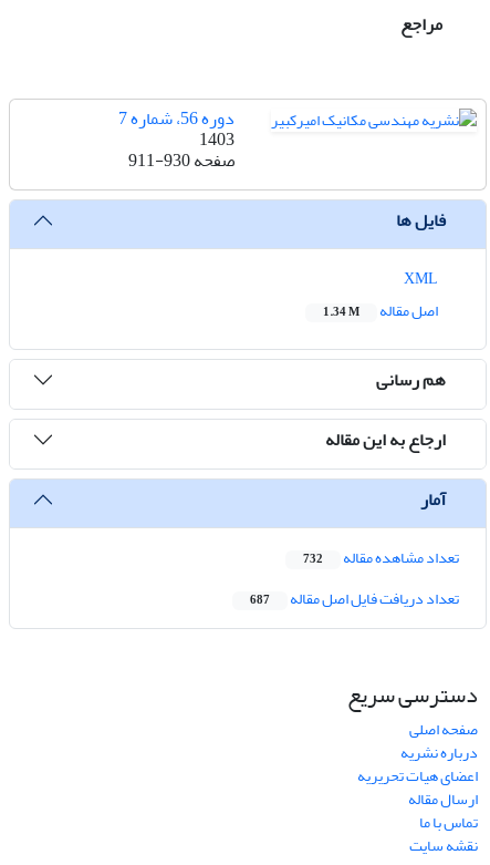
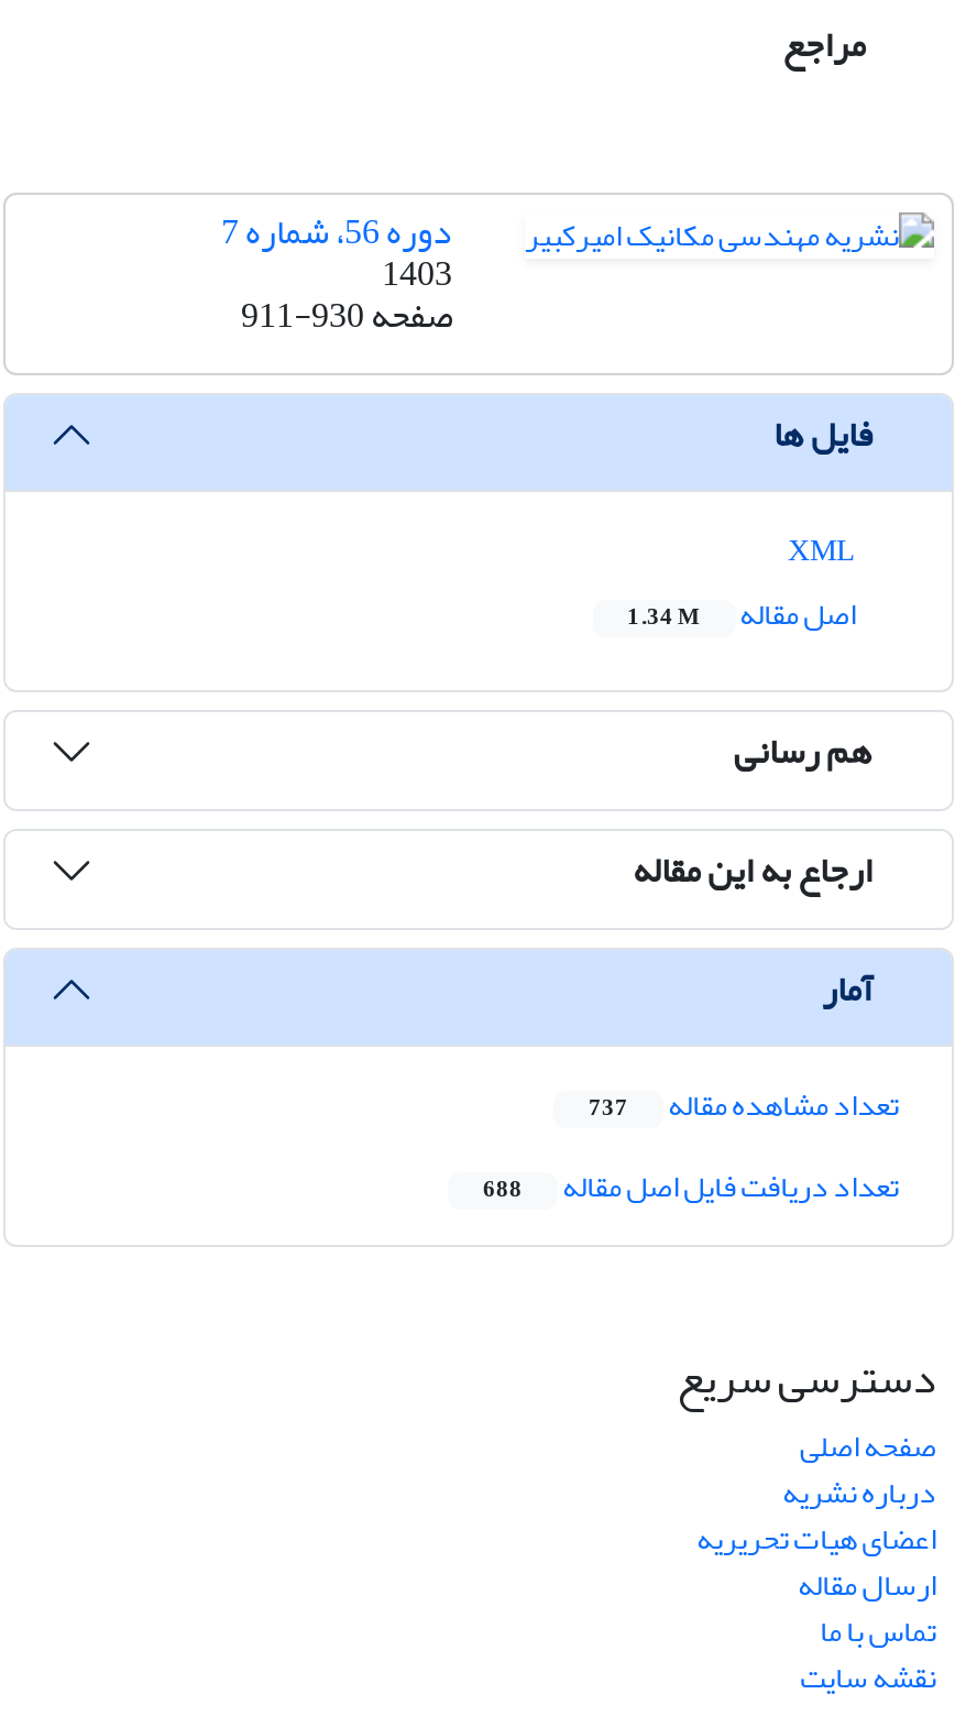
- تعداد مشاهده مقاله 732
+ تعداد مشاهده مقاله 737

- تعداد دریافت فایل اصل مقاله 687
+ تعداد دریافت فایل اصل مقاله 688
